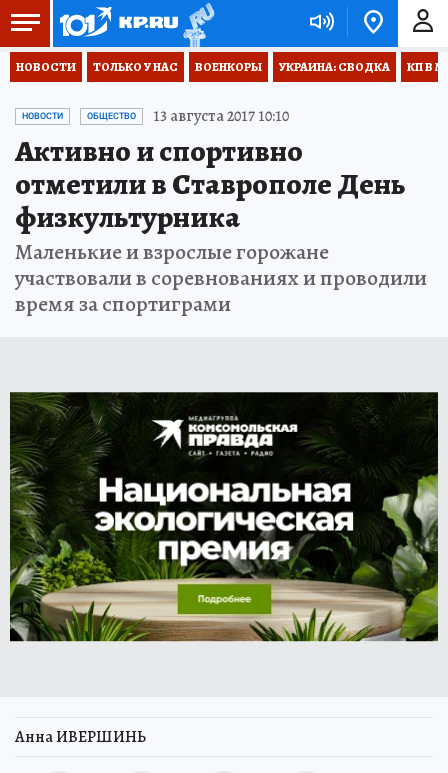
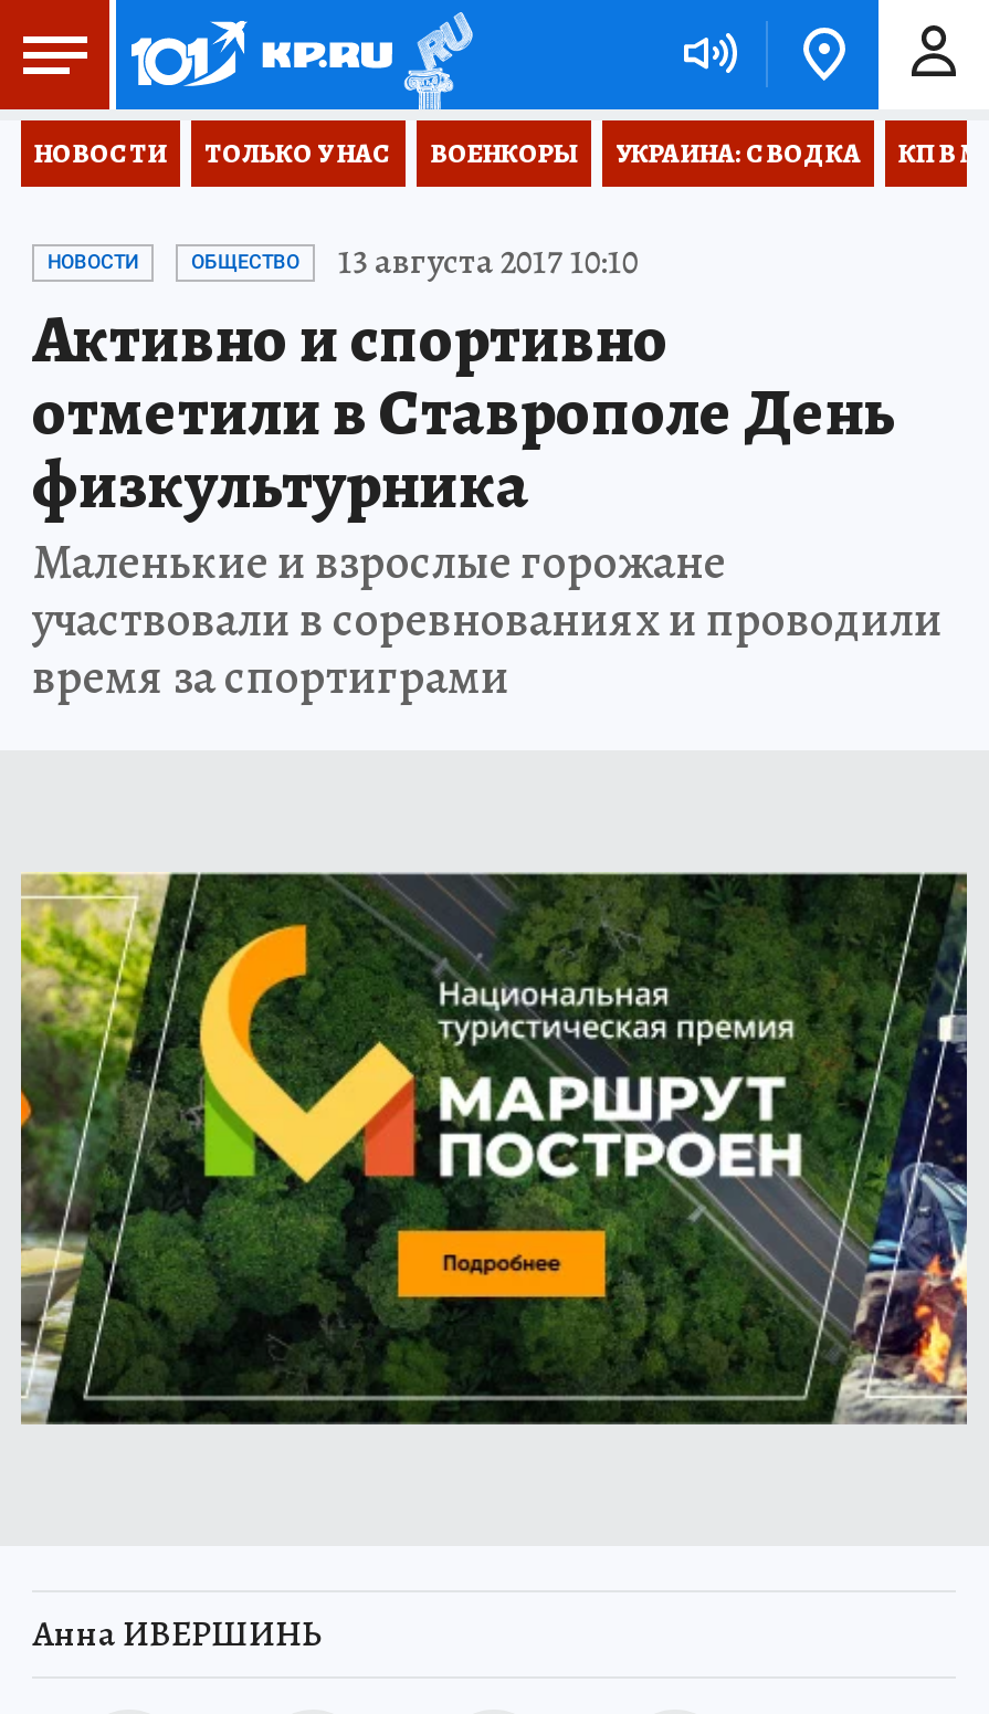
- [image]
+ [image]
